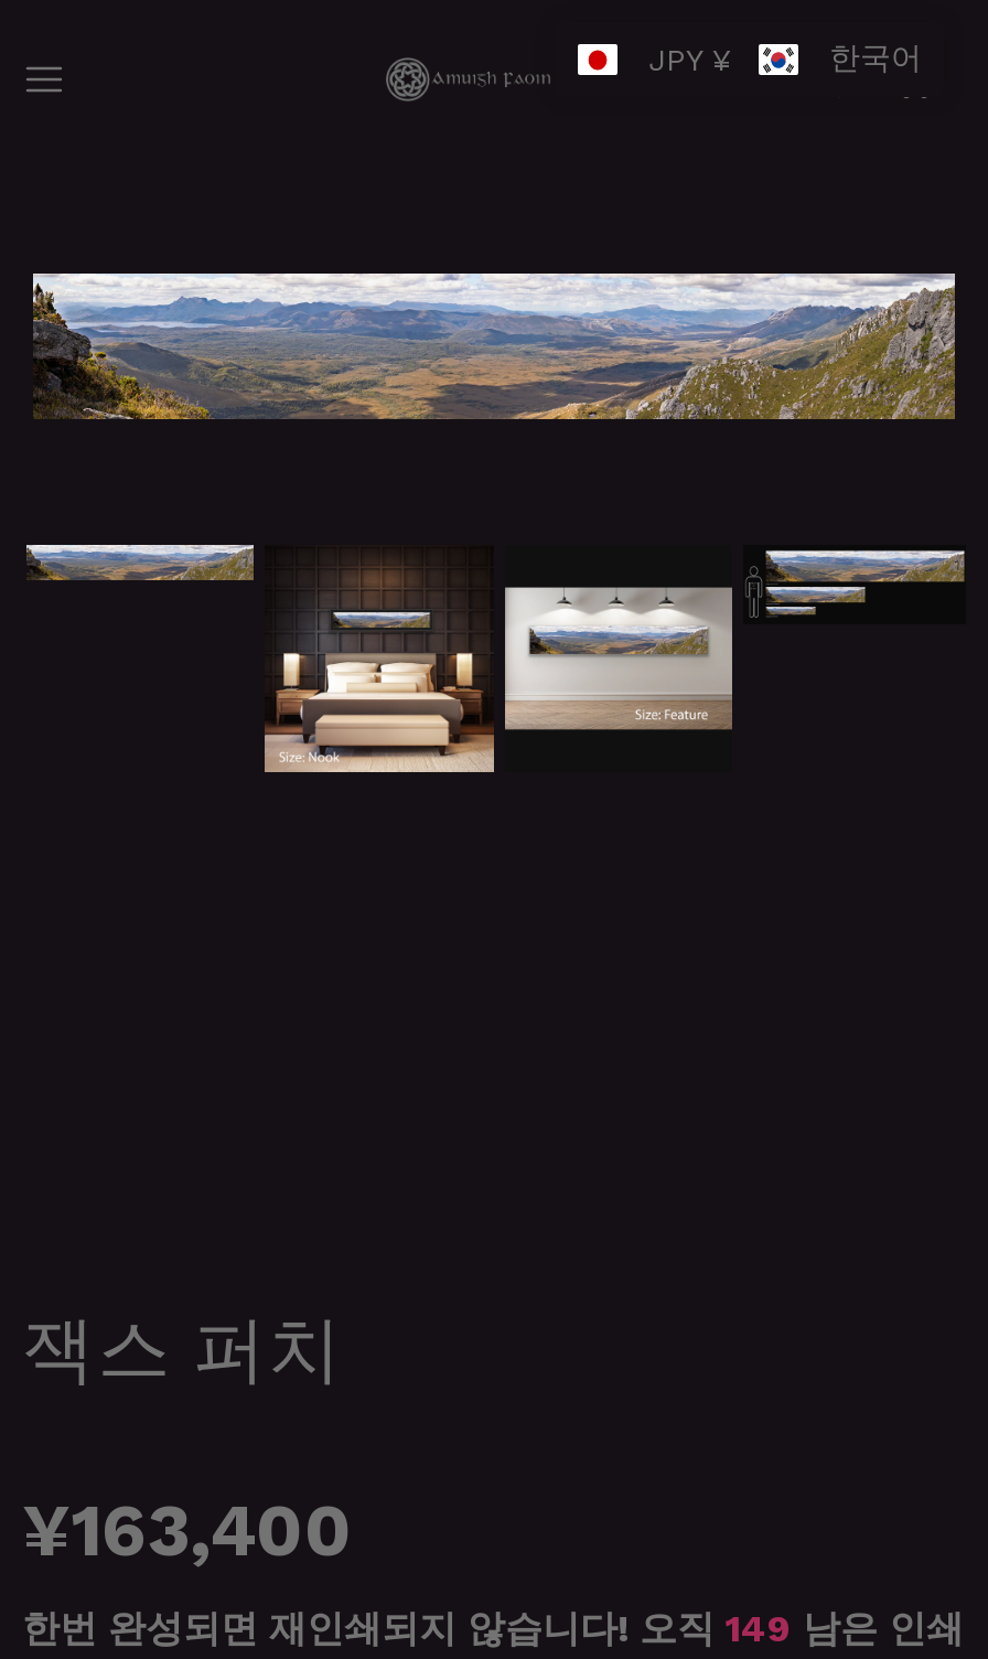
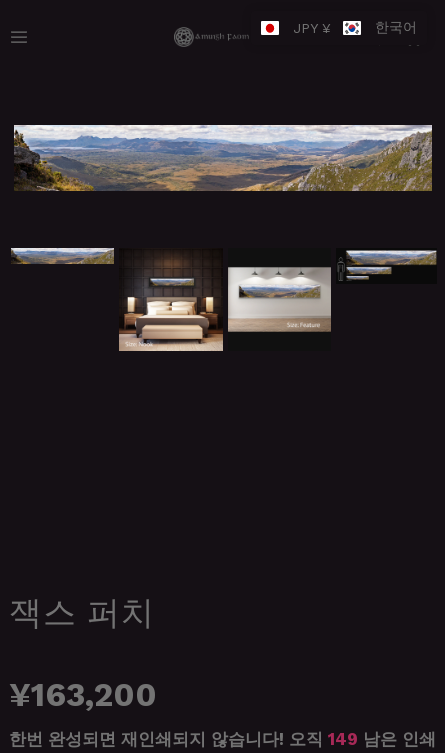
- ¥163,400
+ ¥163,200
